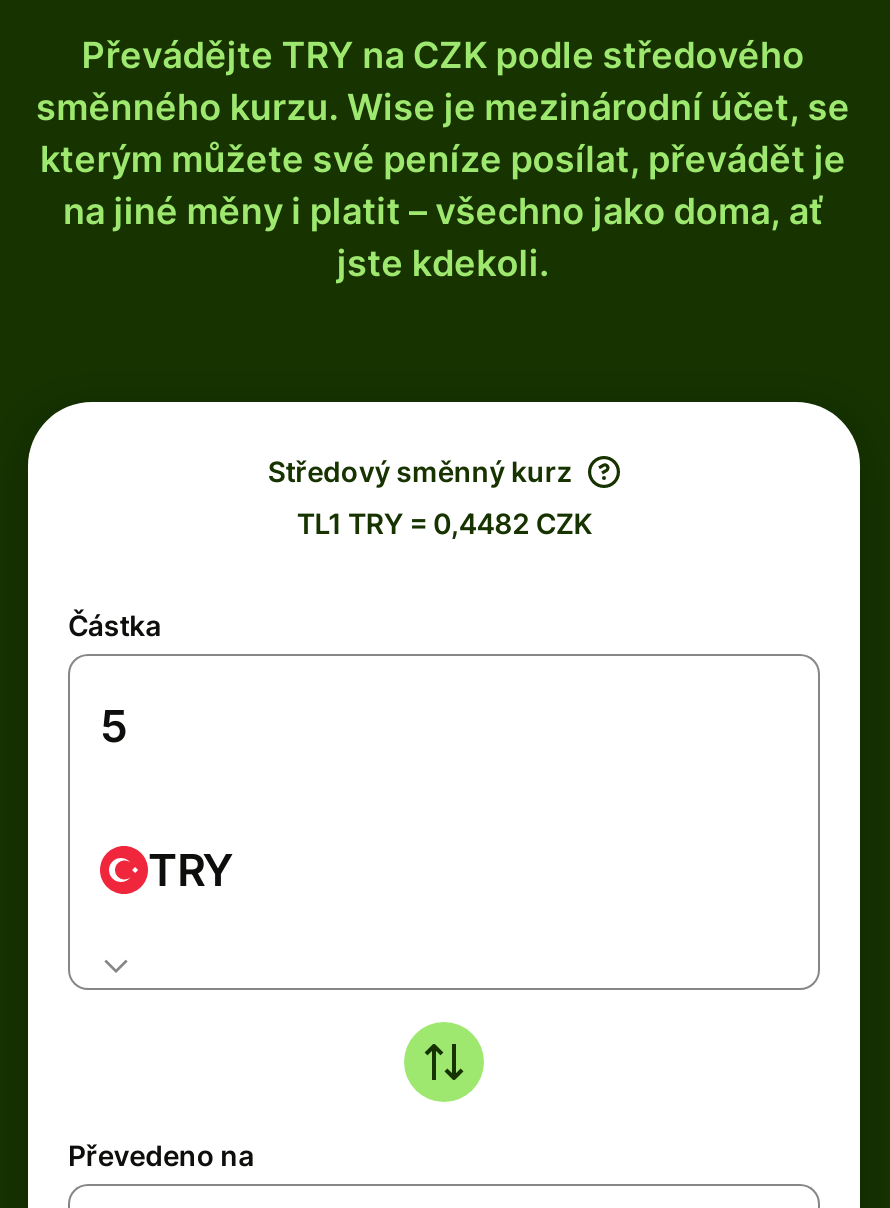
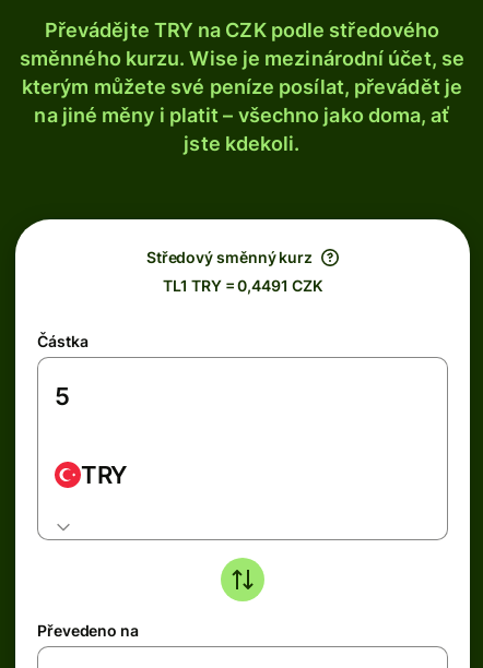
- TL1 TRY = 0,4482 CZK
+ TL1 TRY = 0,4491 CZK
